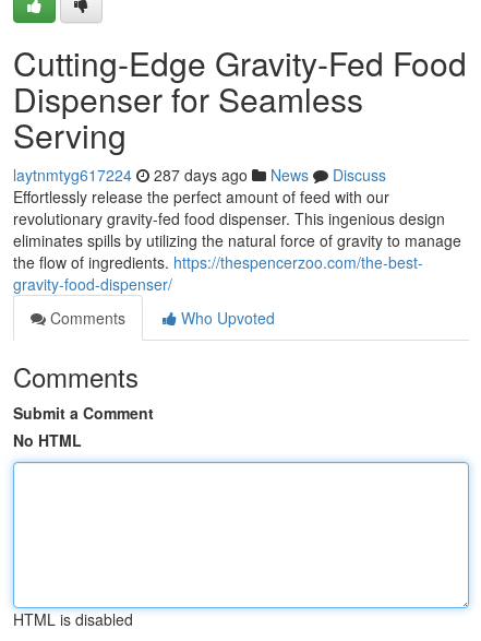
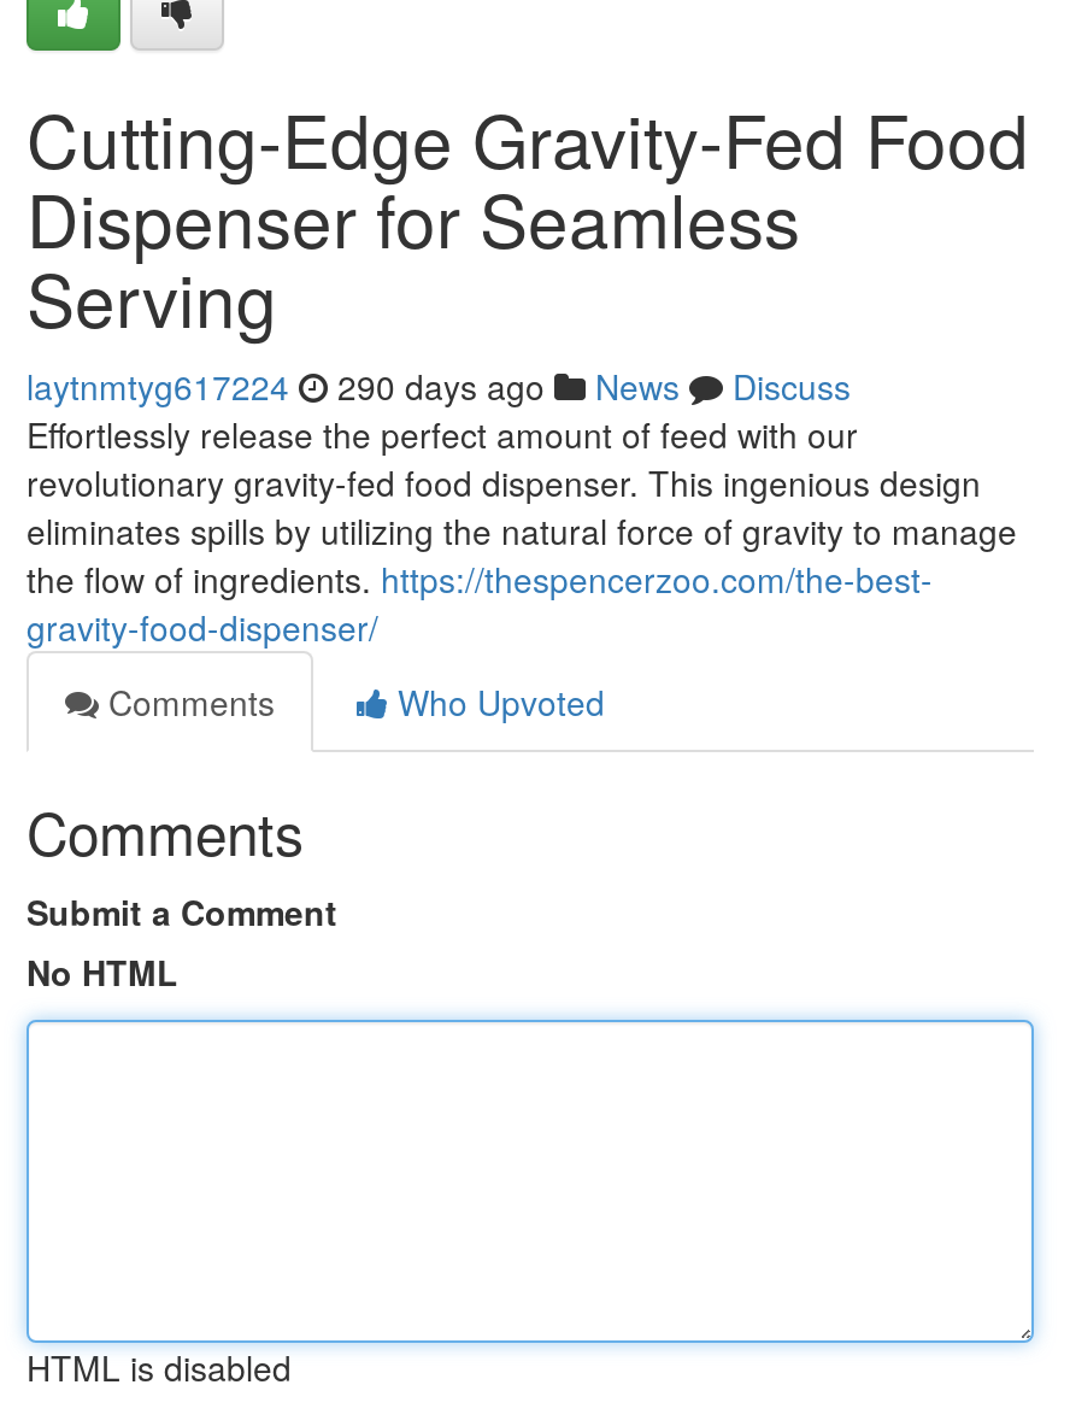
- laytnmtyg617224 287 days ago News Discuss
+ laytnmtyg617224 290 days ago News Discuss
